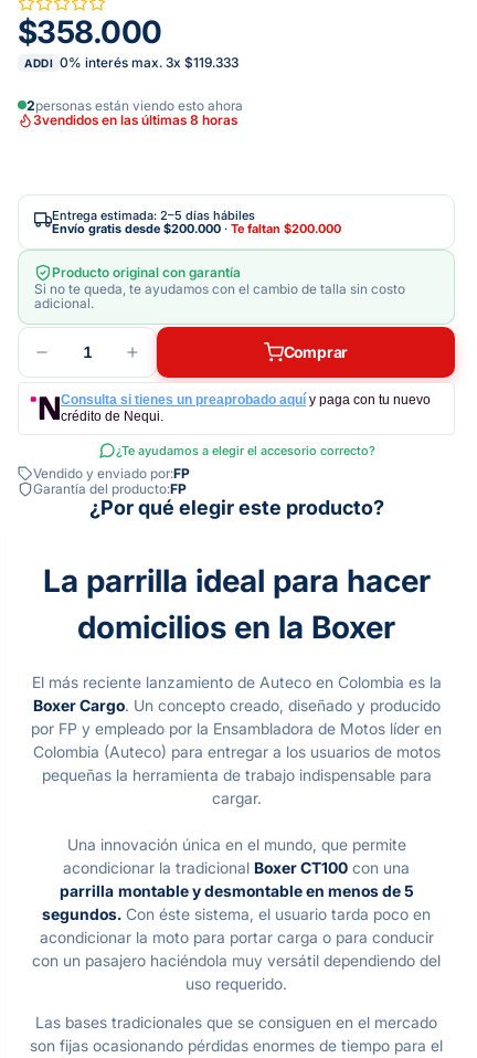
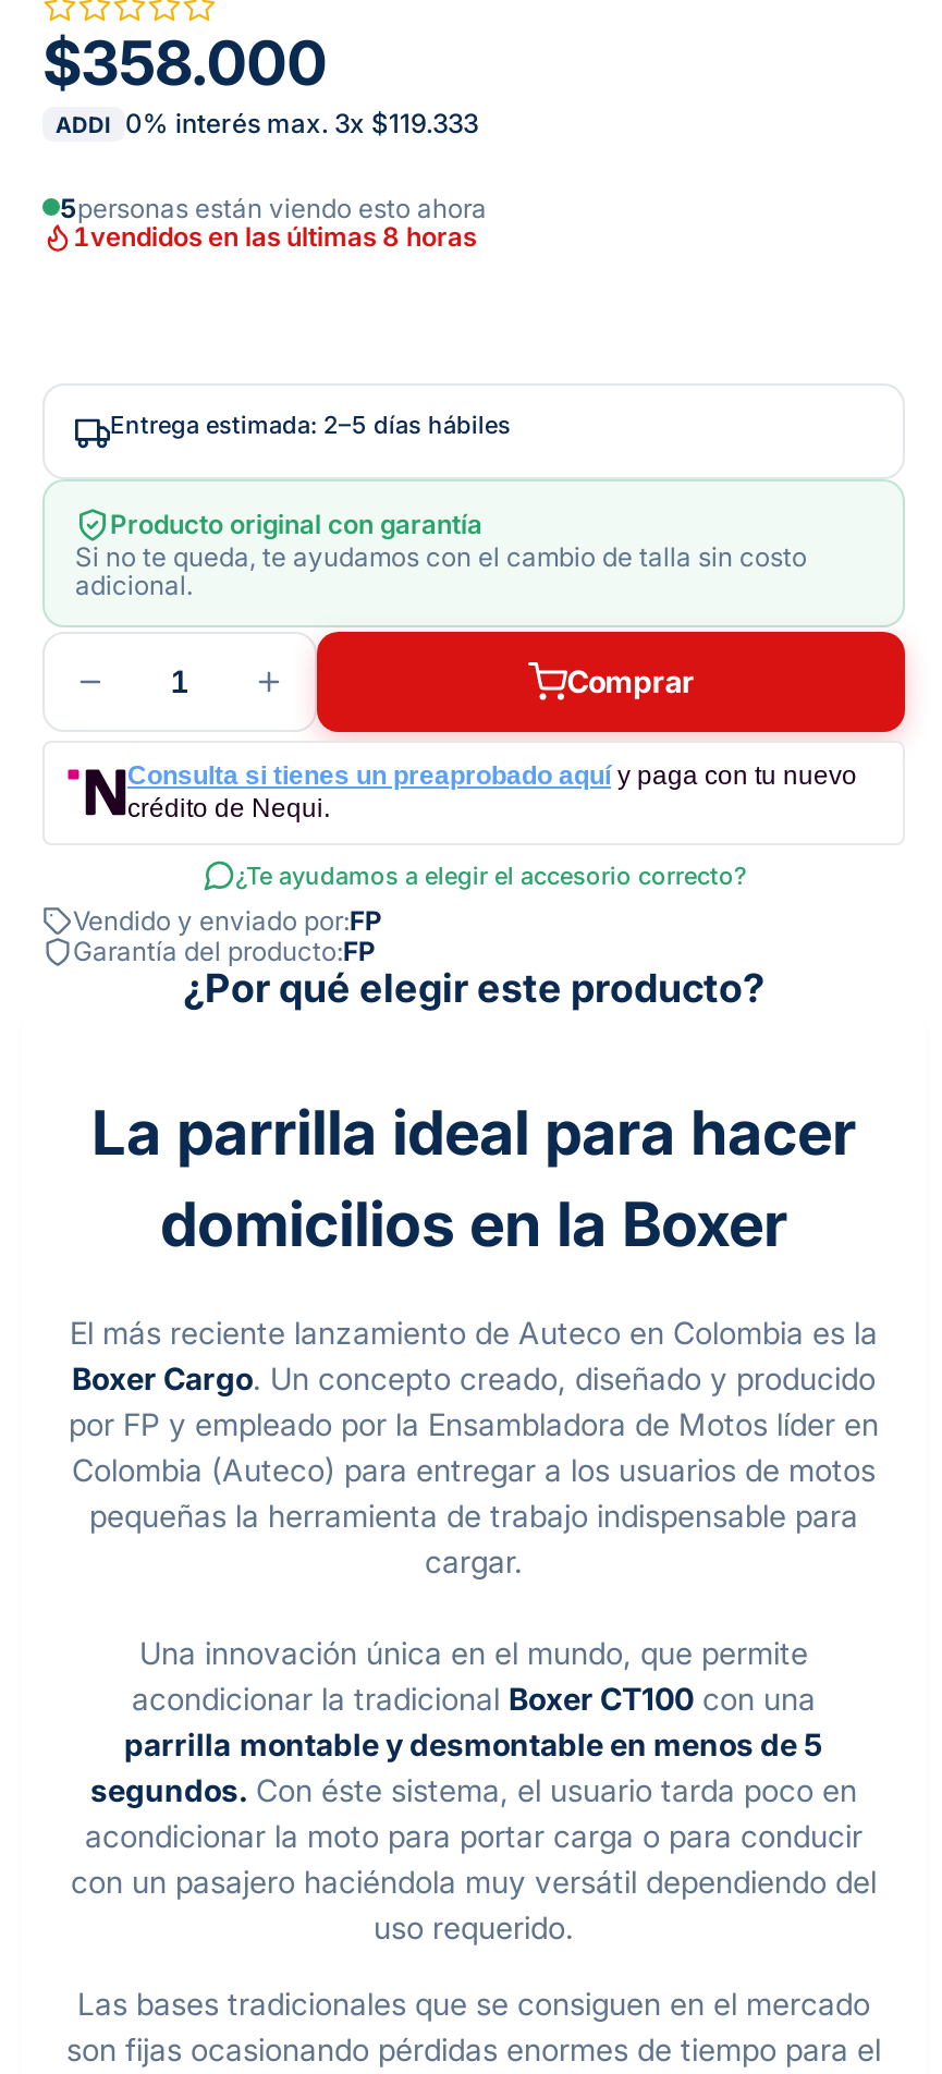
- 2personas están viendo esto ahora
+ 5personas están viendo esto ahora

- 3vendidos en las últimas 8 horas
+ 1vendidos en las últimas 8 horas

- Envío gratis desde$200.000·Te faltan $200.000
